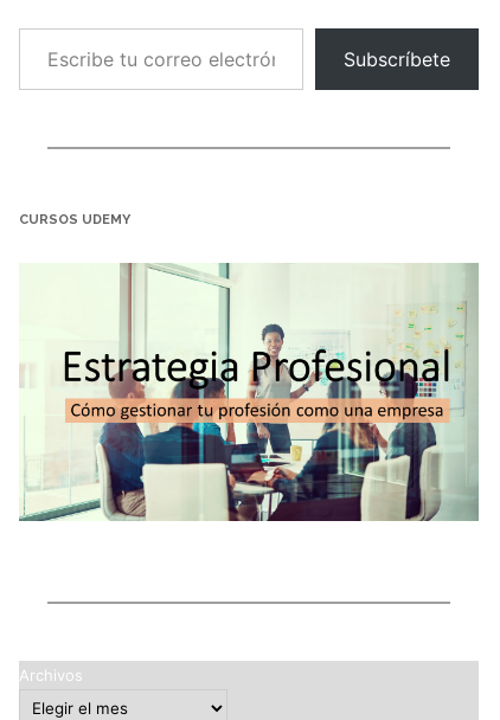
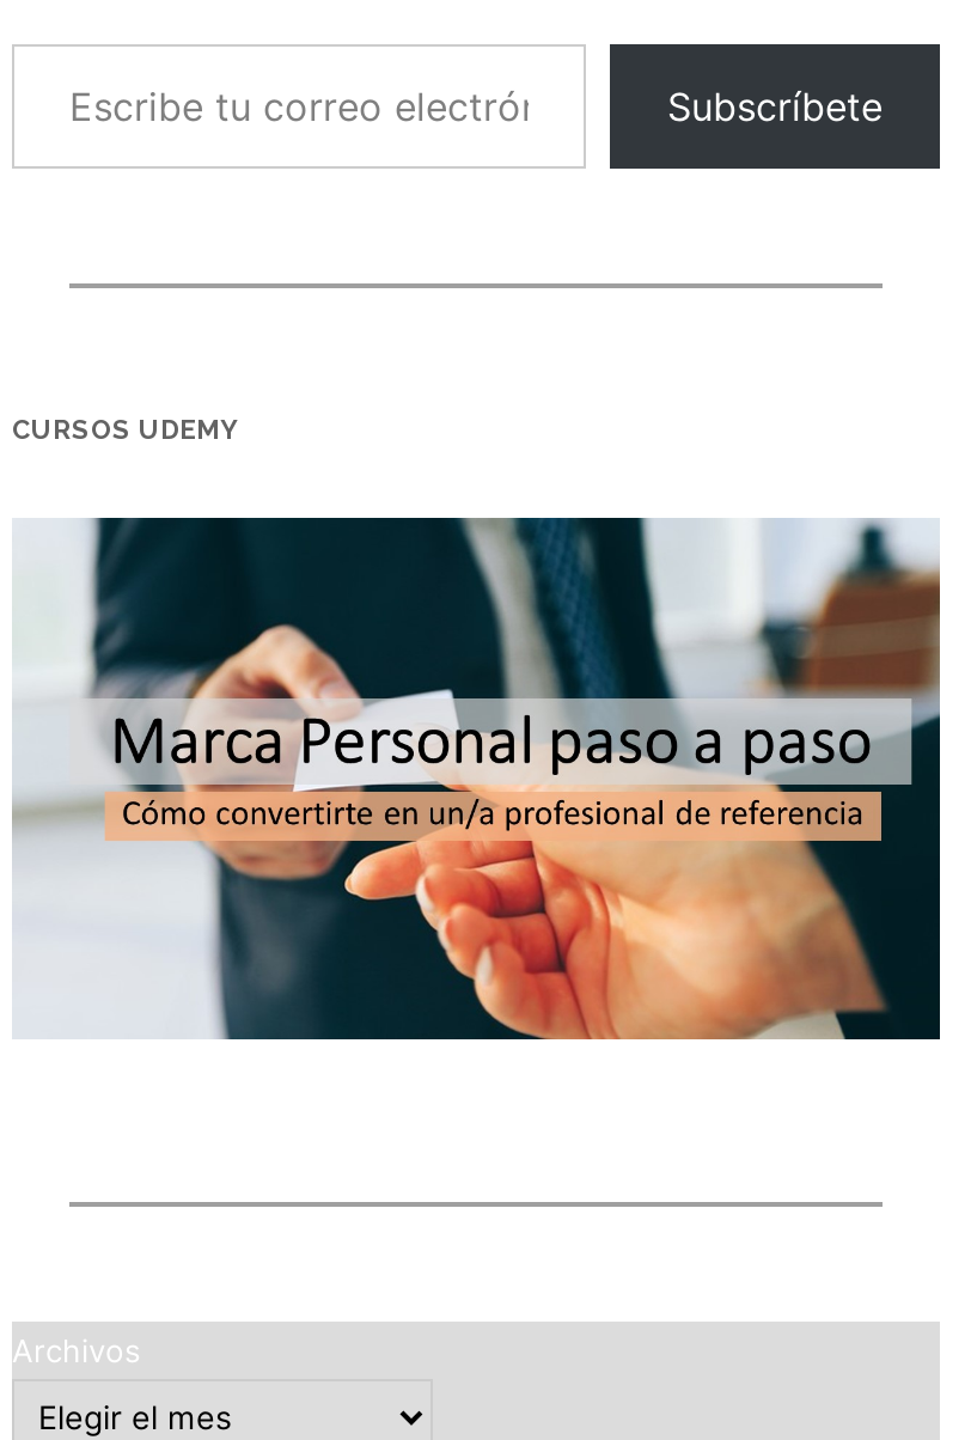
- [image]
+ [image]
